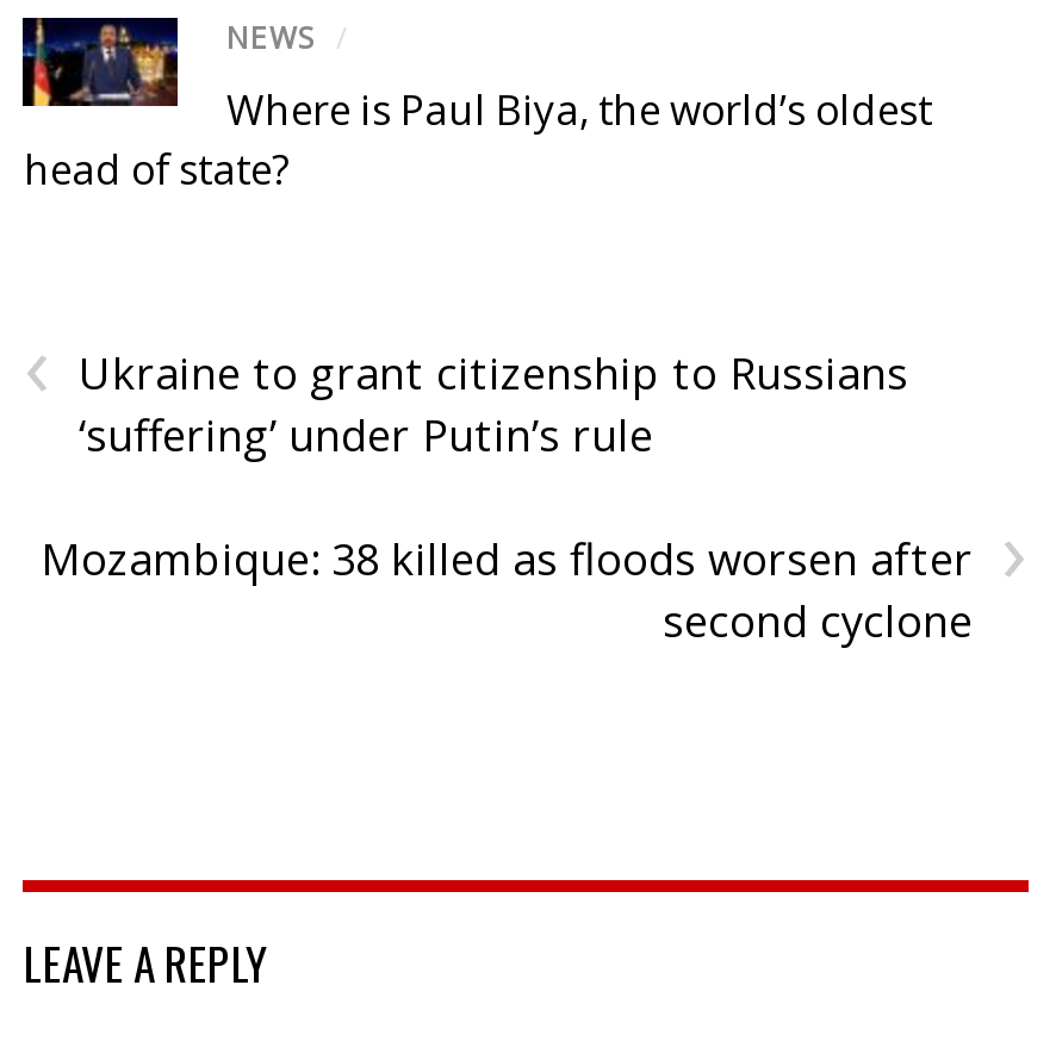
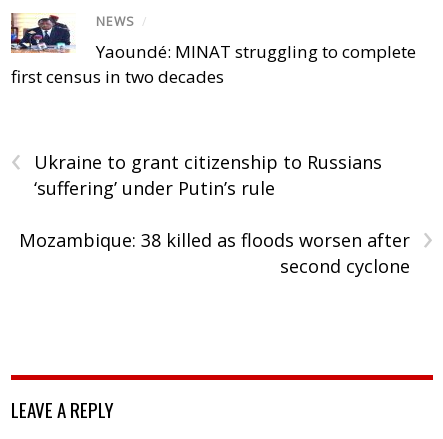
- [image]
- Where is Paul Biya, the world’s oldest
- head of state?
+ [image]
+ Yaoundé: MINAT struggling to complete
+ first census in two decades
